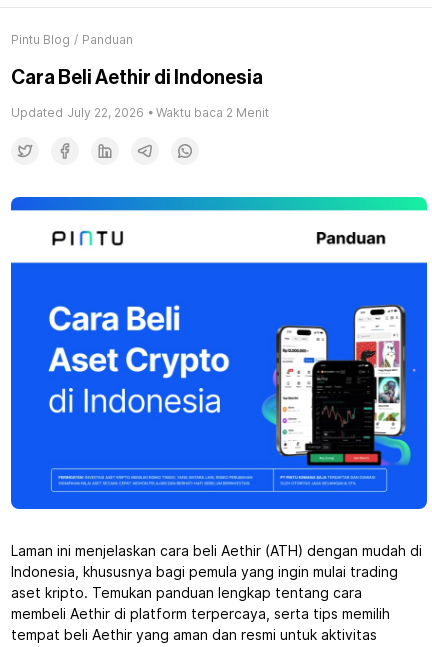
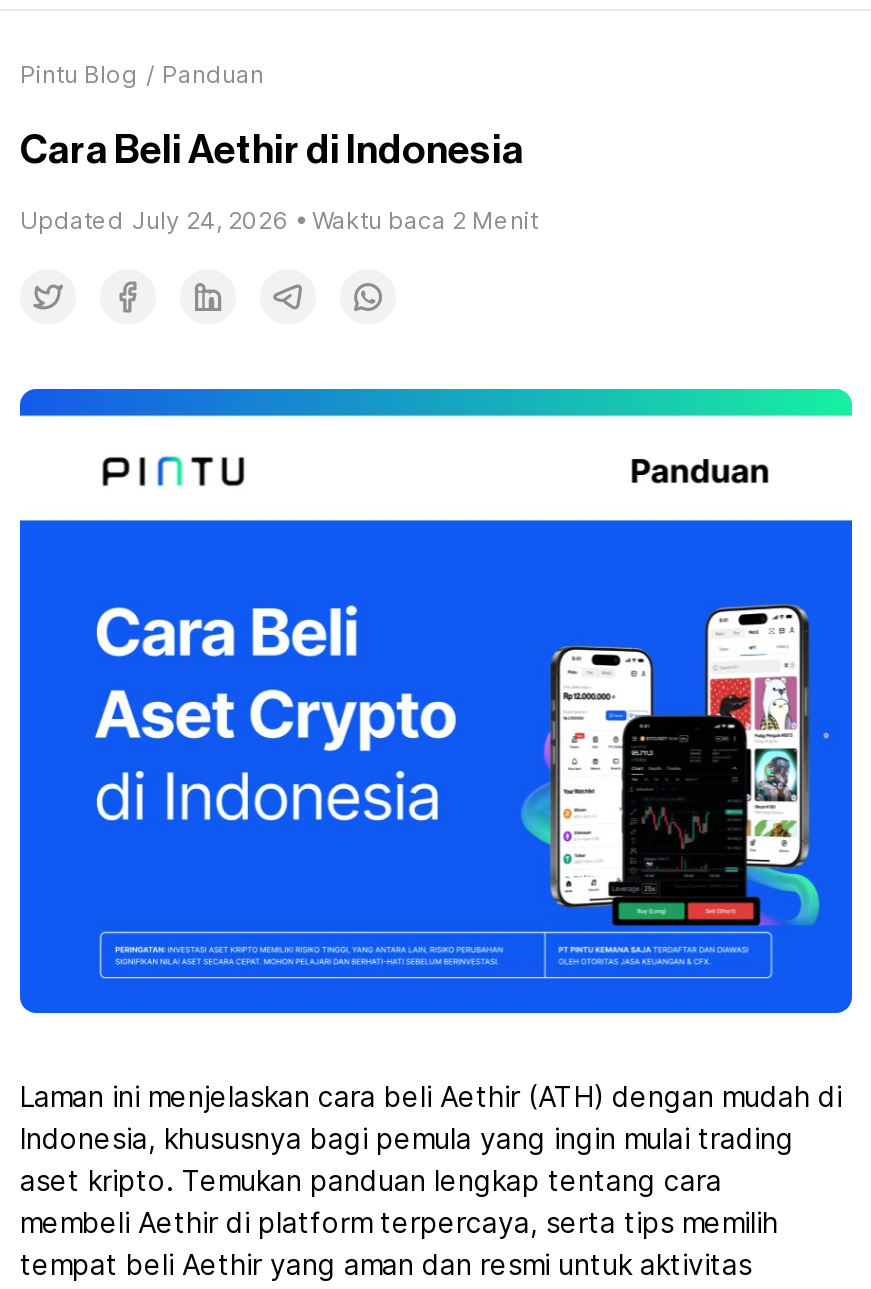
- Updated July 22, 2026 • Waktu baca 2 Menit
+ Updated July 24, 2026 • Waktu baca 2 Menit
